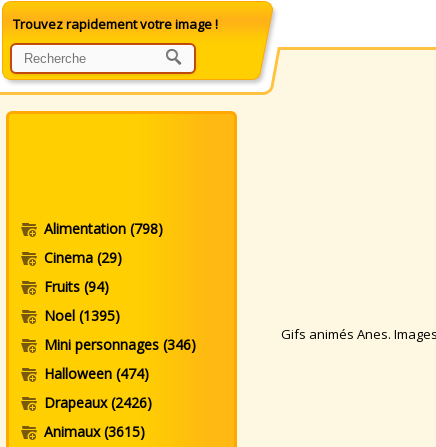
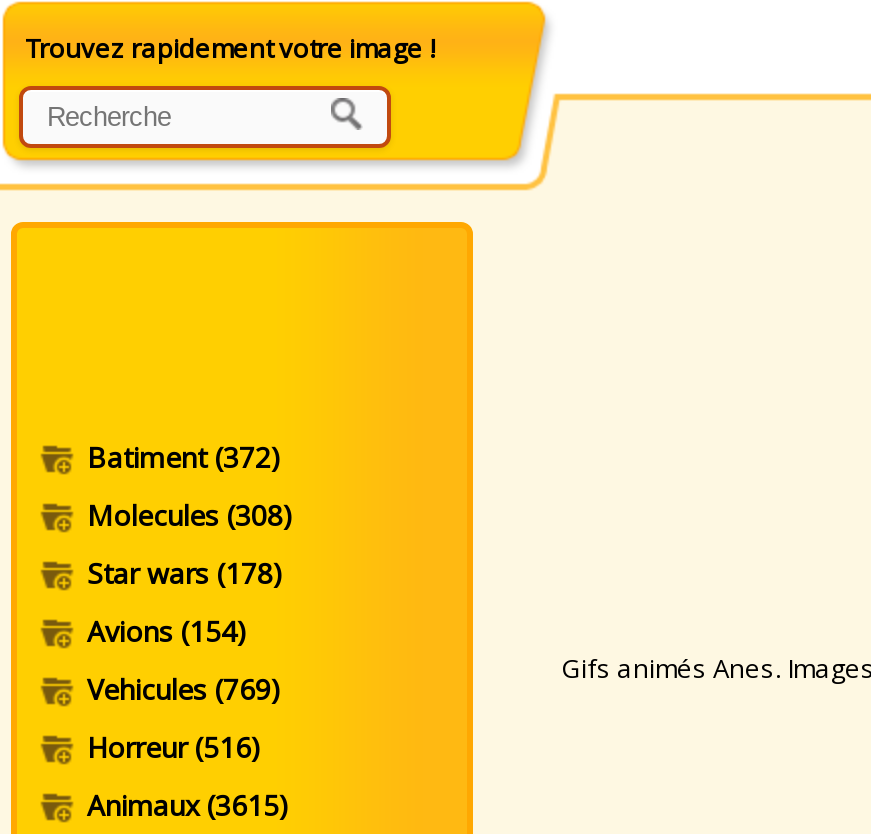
- Alimentation (798)
- Cinema (29)
- Fruits (94)
- Noel (1395)
- Mini personnages (346)
- Halloween (474)
- Drapeaux (2426)
+ Batiment (372)
+ Molecules (308)
+ Star wars (178)
+ Avions (154)
+ Vehicules (769)
+ Horreur (516)
